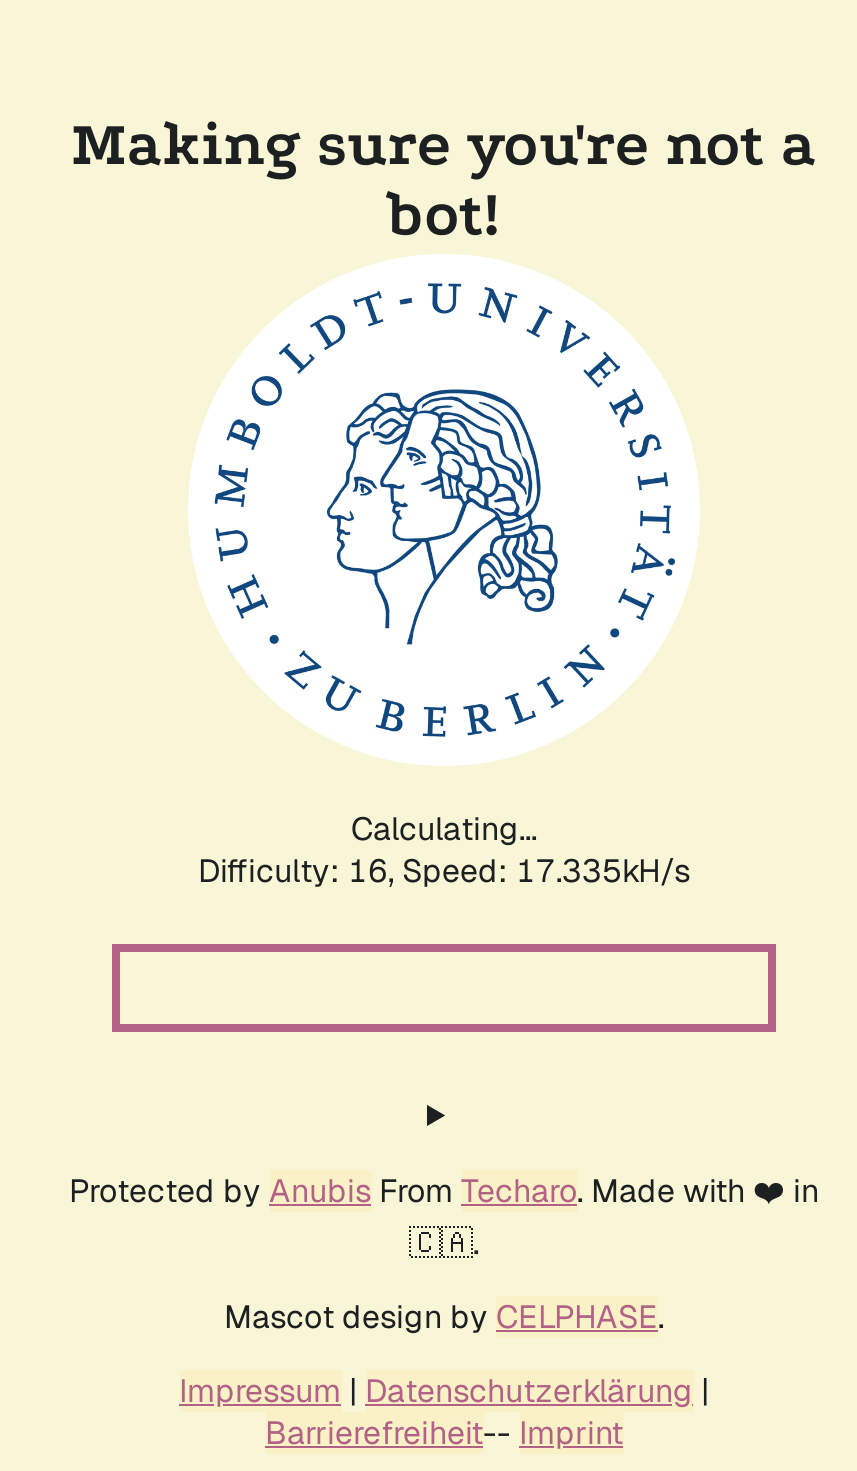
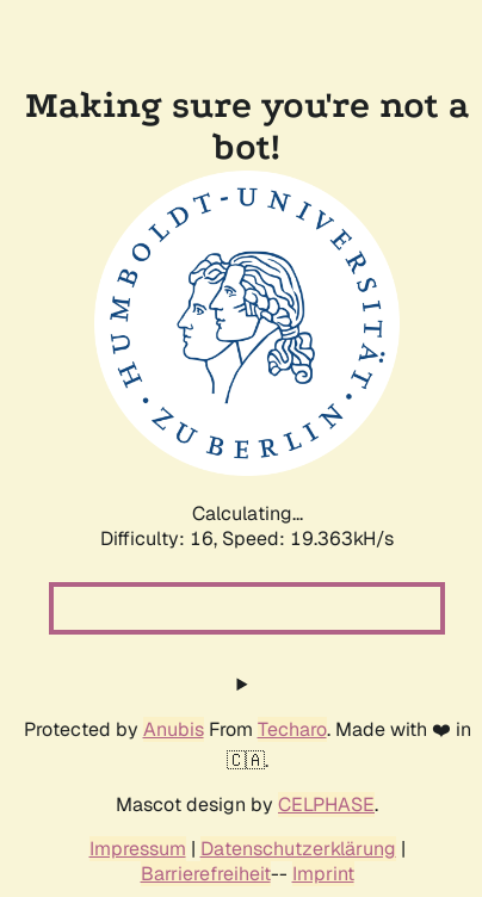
- Difficulty: 16, Speed: 17.335kH/s
+ Difficulty: 16, Speed: 19.363kH/s
